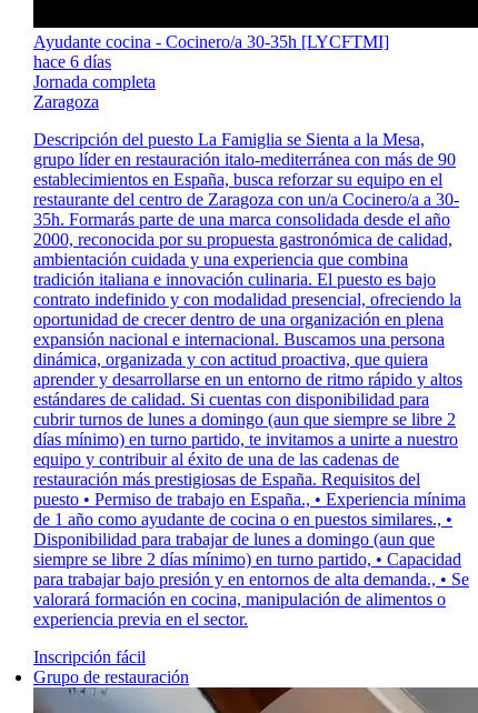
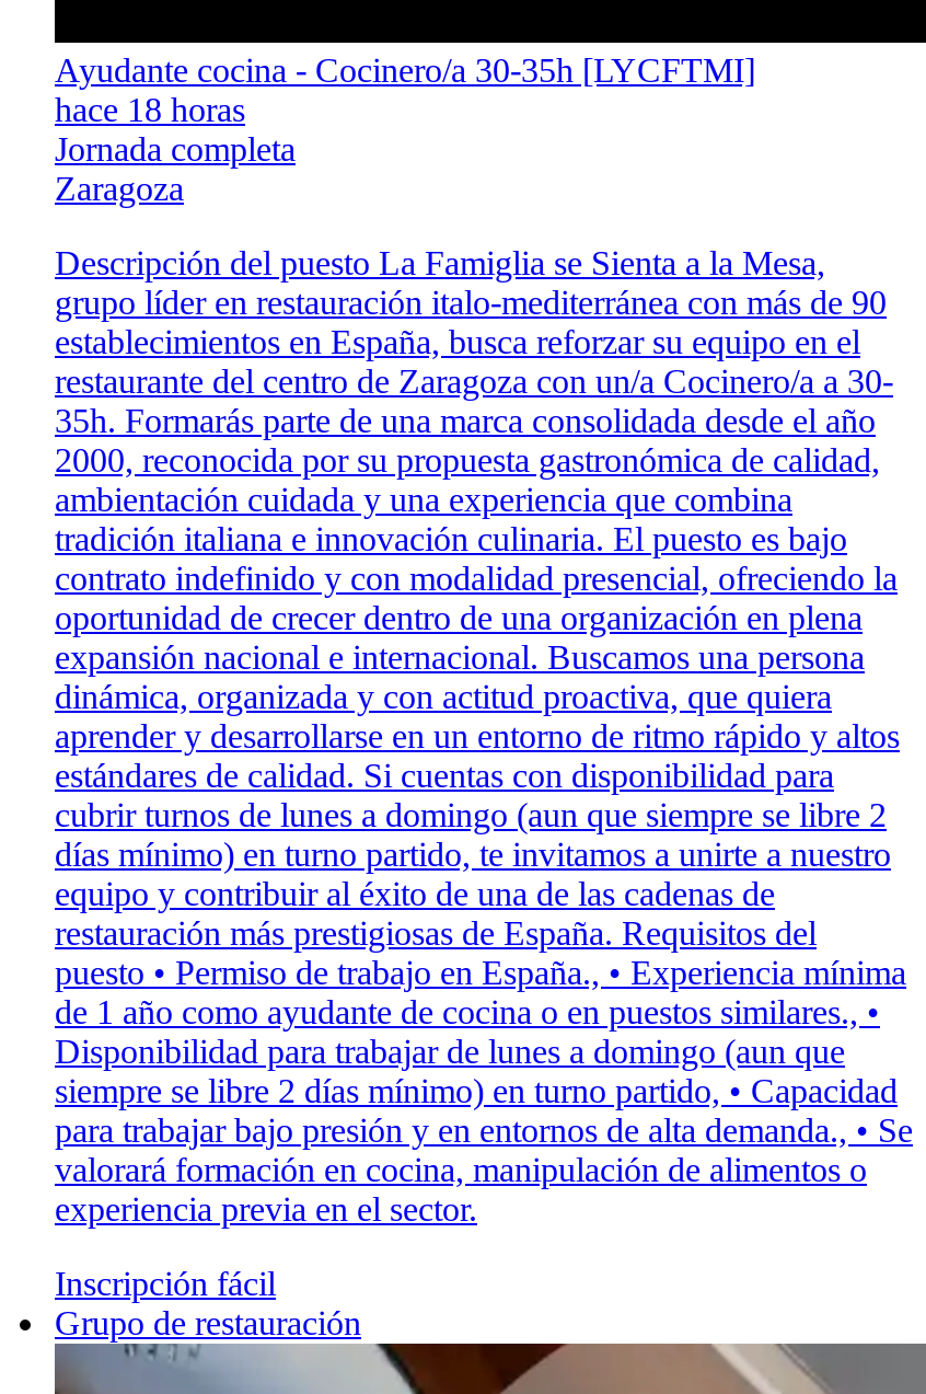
- hace 6 días
+ hace 18 horas
